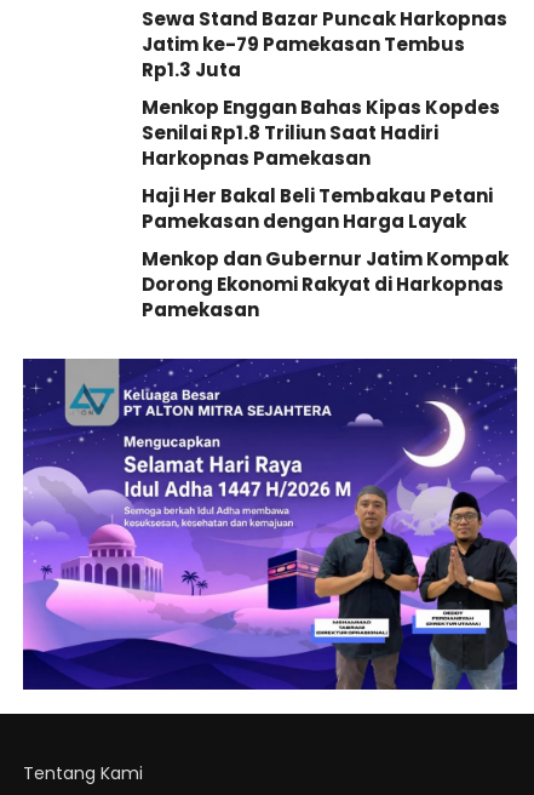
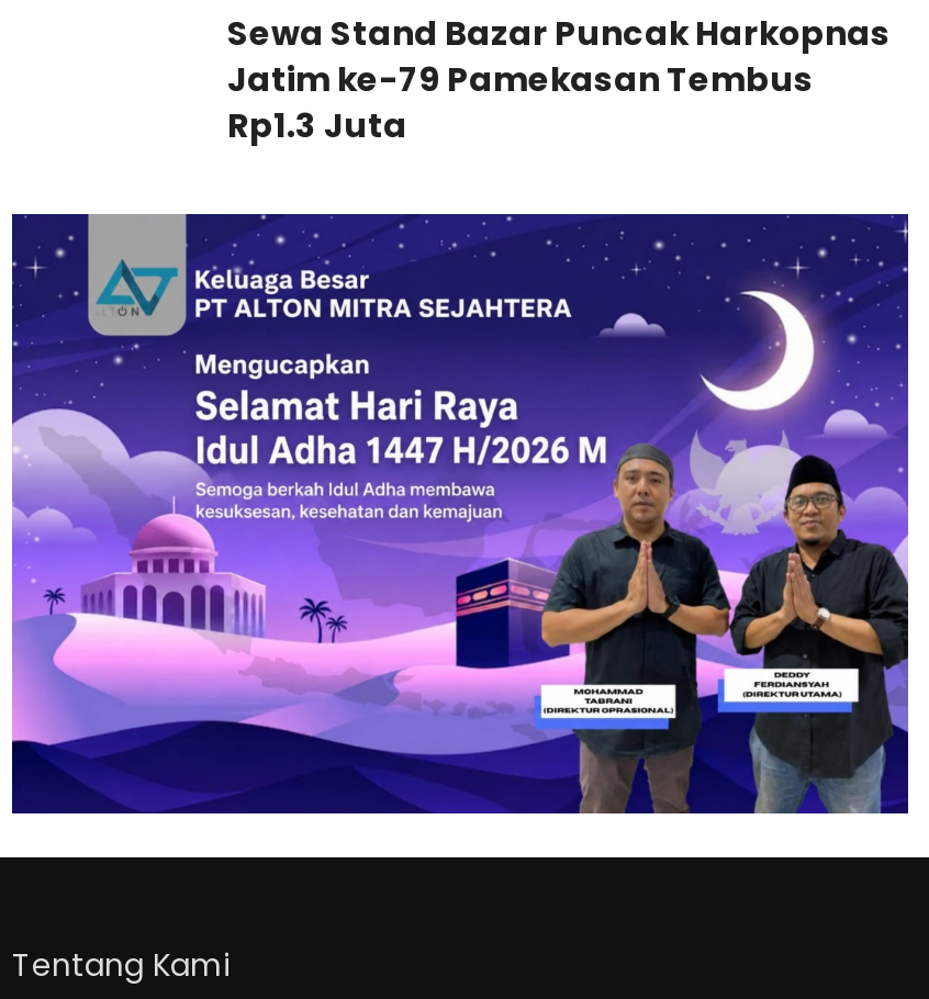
- Menkop Enggan Bahas Kipas Kopdes
- Senilai Rp1.8 Triliun Saat Hadiri
- Harkopnas Pamekasan
- Haji Her Bakal Beli Tembakau Petani
- Pamekasan dengan Harga Layak
- Menkop dan Gubernur Jatim Kompak
- Dorong Ekonomi Rakyat di Harkopnas
- Pamekasan
